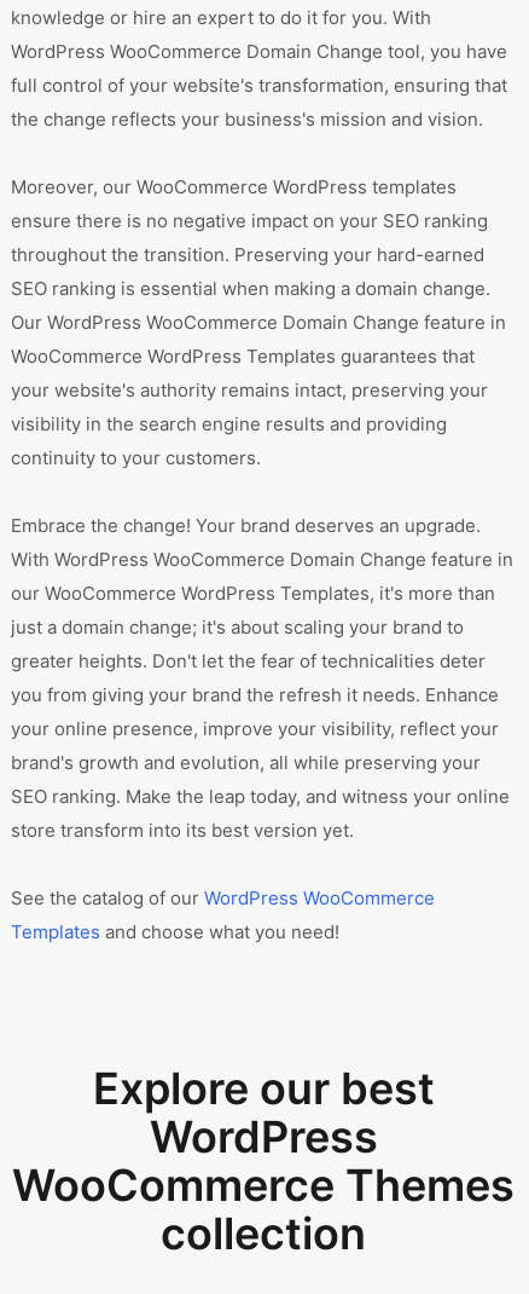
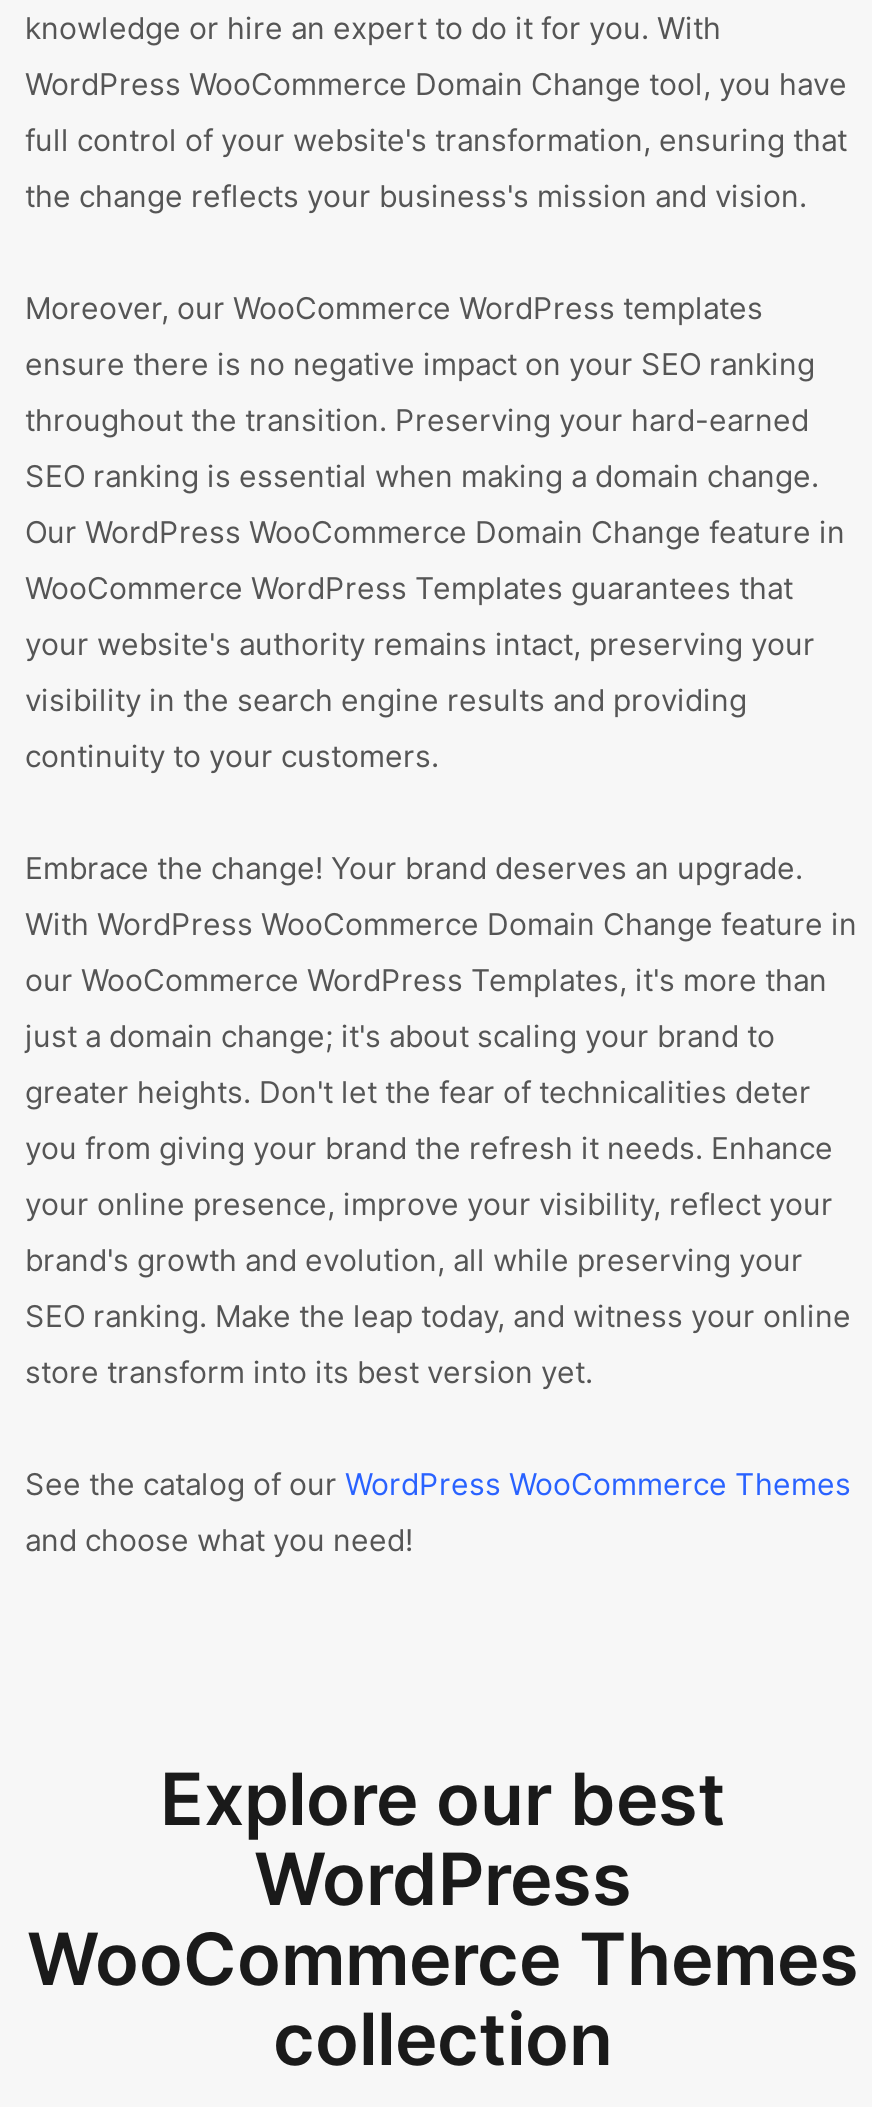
- See the catalog of our WordPress WooCommerce
+ See the catalog of our WordPress WooCommerce Themes

- Templates and choose what you need!
+ and choose what you need!
